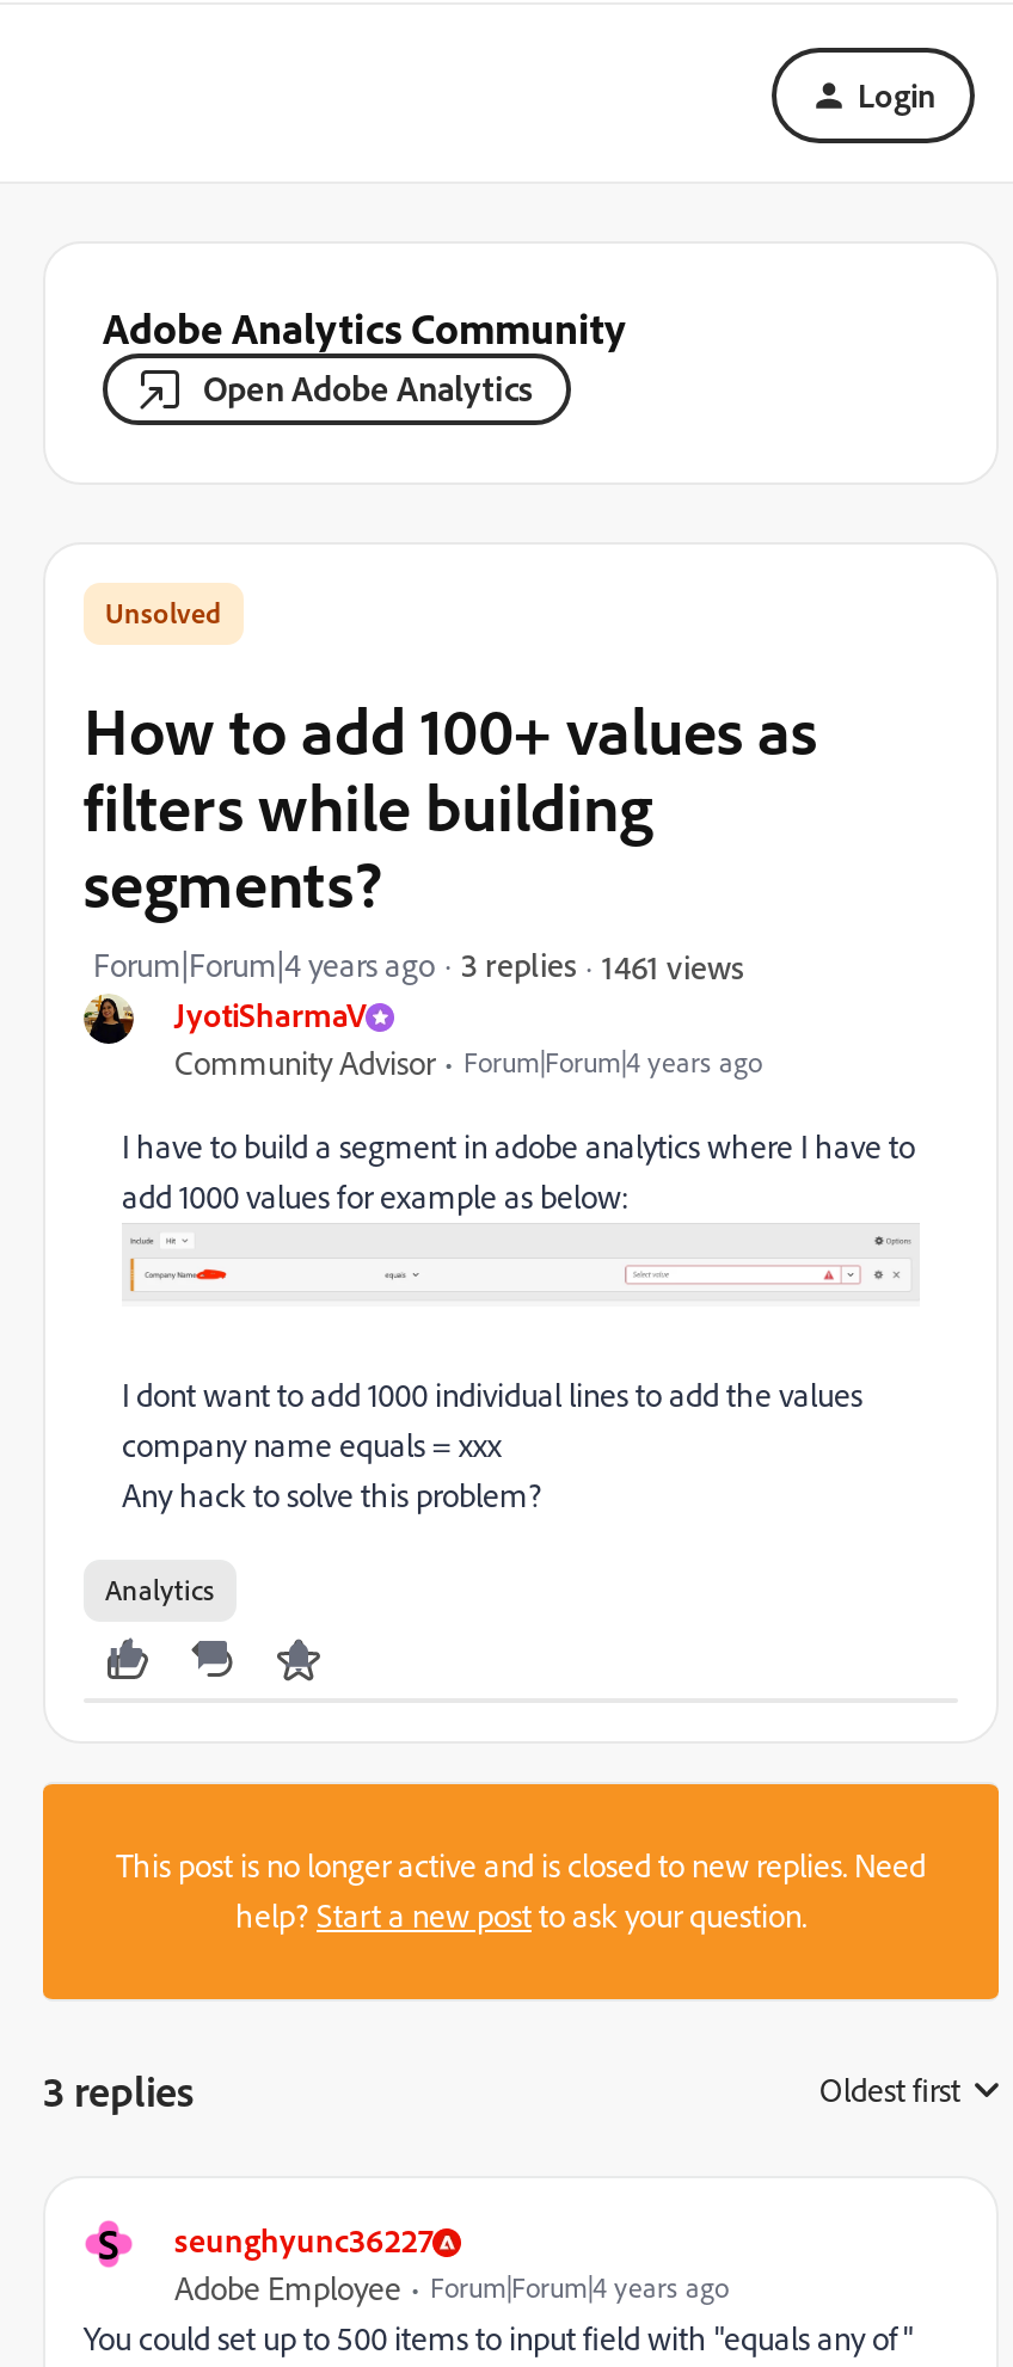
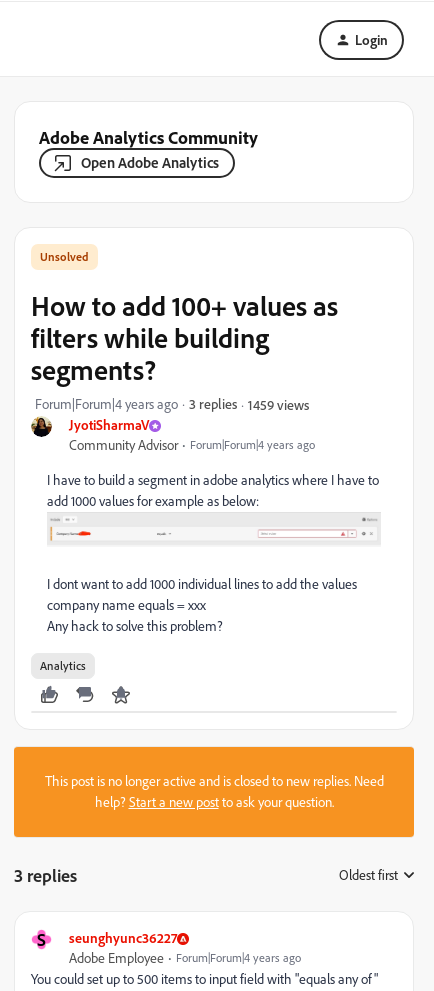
- 1461 views
+ 1459 views
